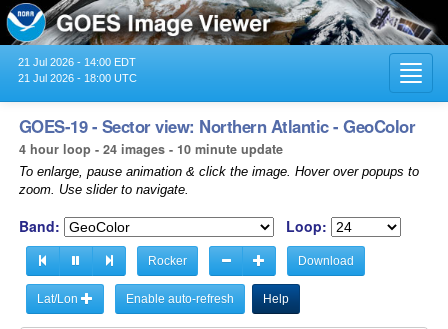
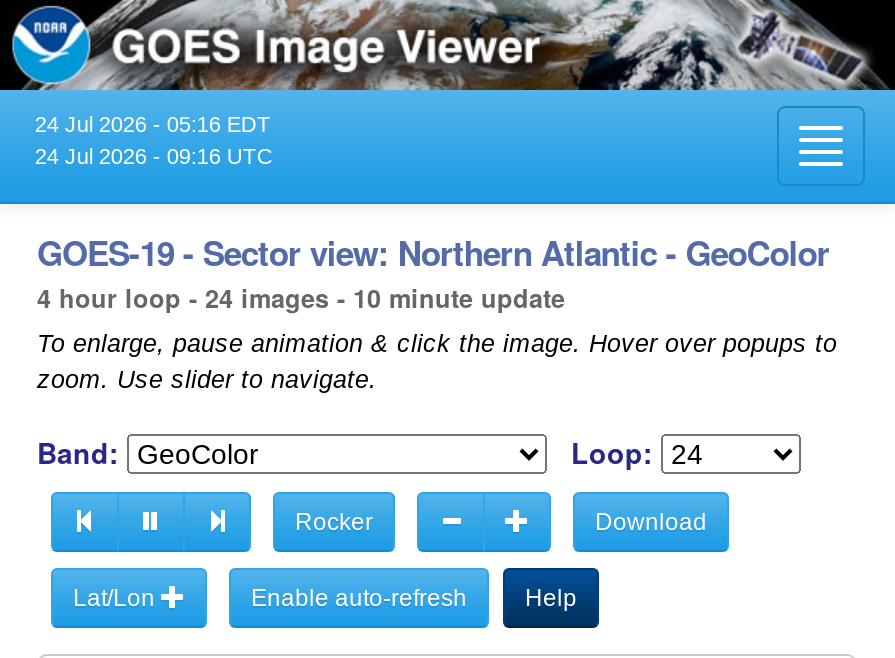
- 21 Jul 2026 - 14:00 EDT
+ 24 Jul 2026 - 05:16 EDT

- 21 Jul 2026 - 18:00 UTC
+ 24 Jul 2026 - 09:16 UTC
